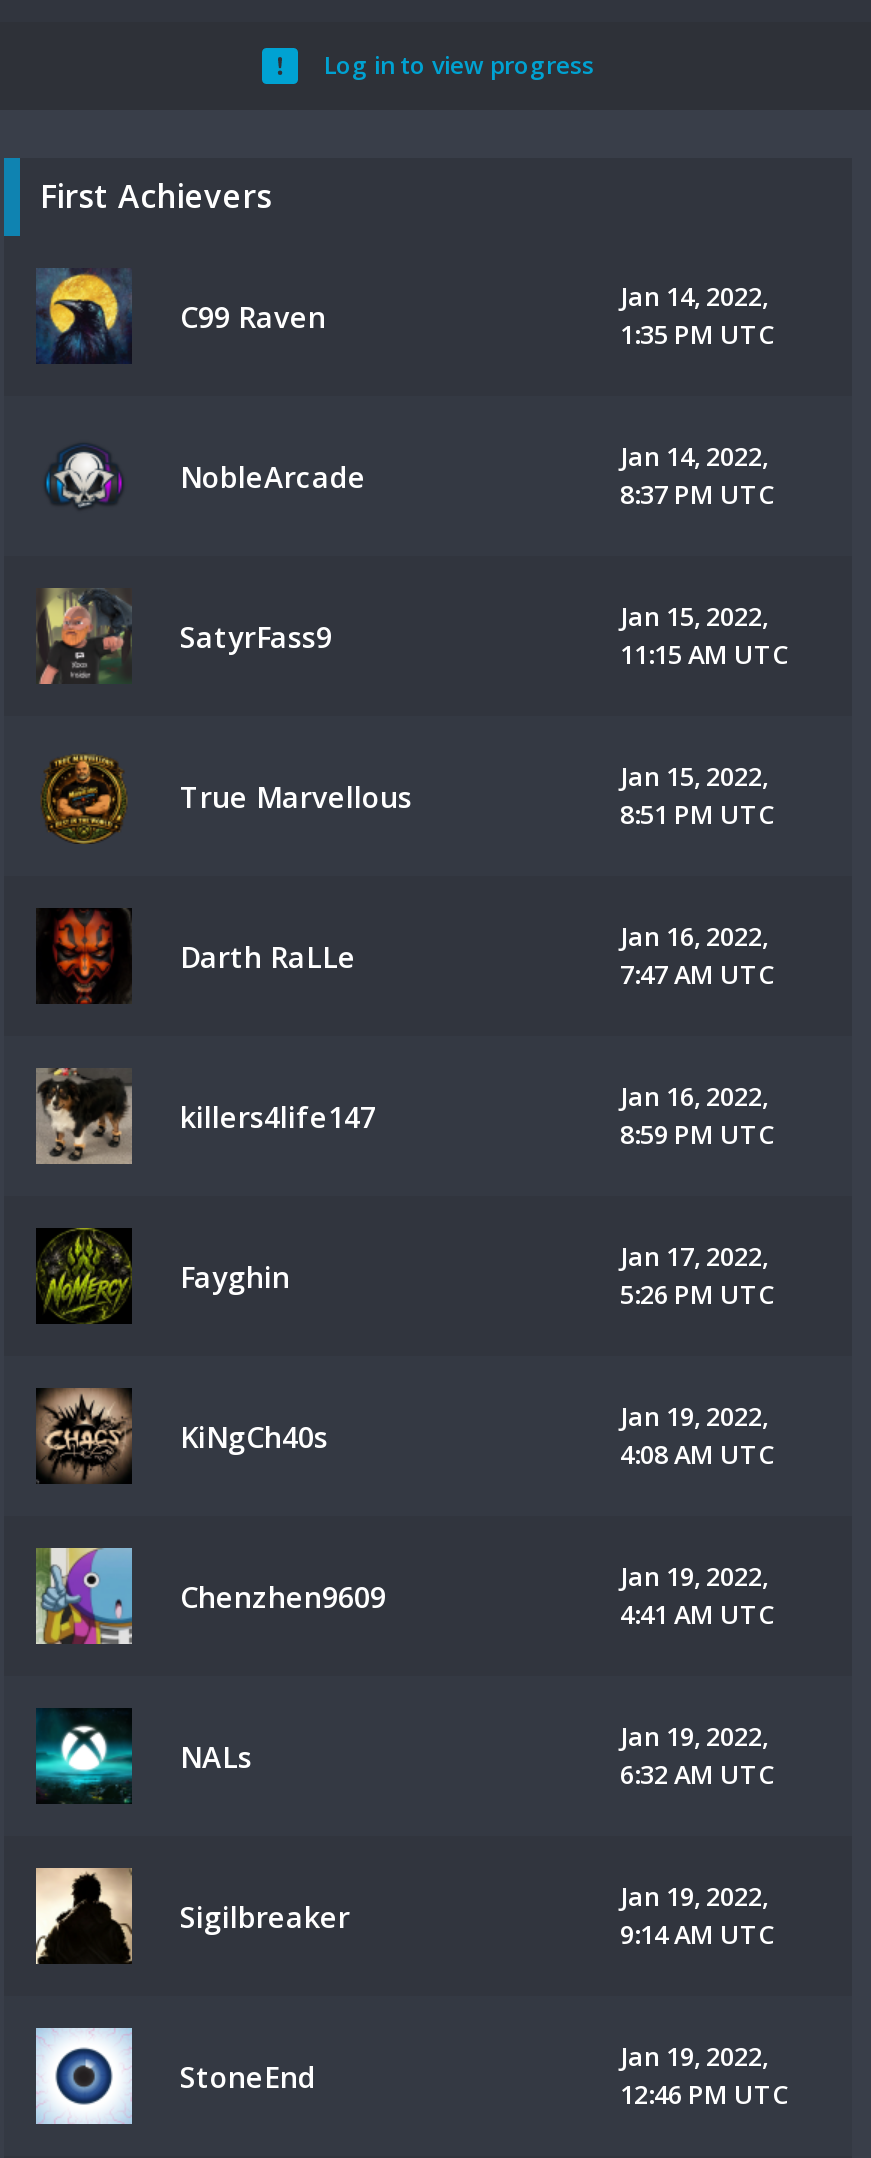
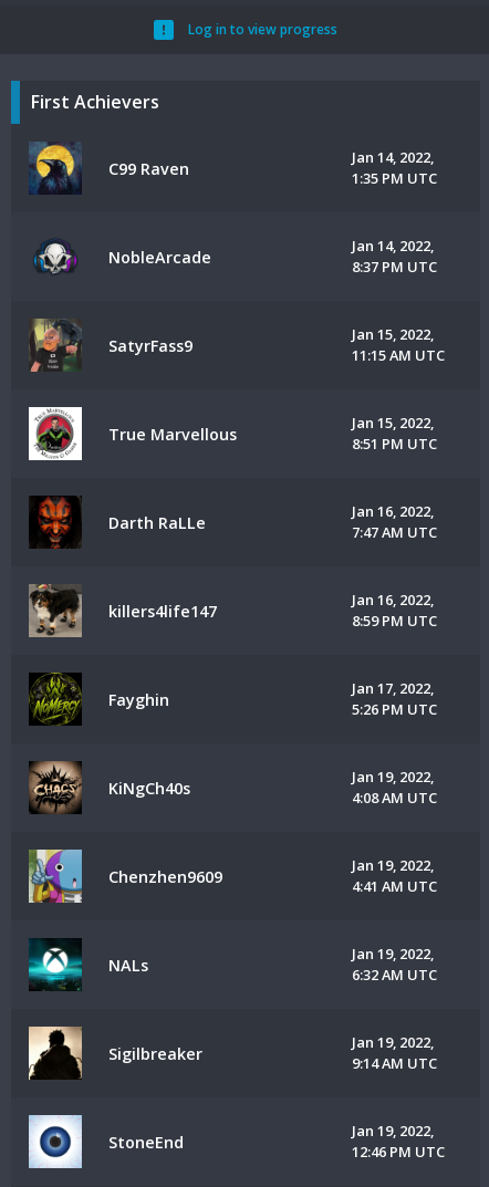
- [image]
+ [image]
